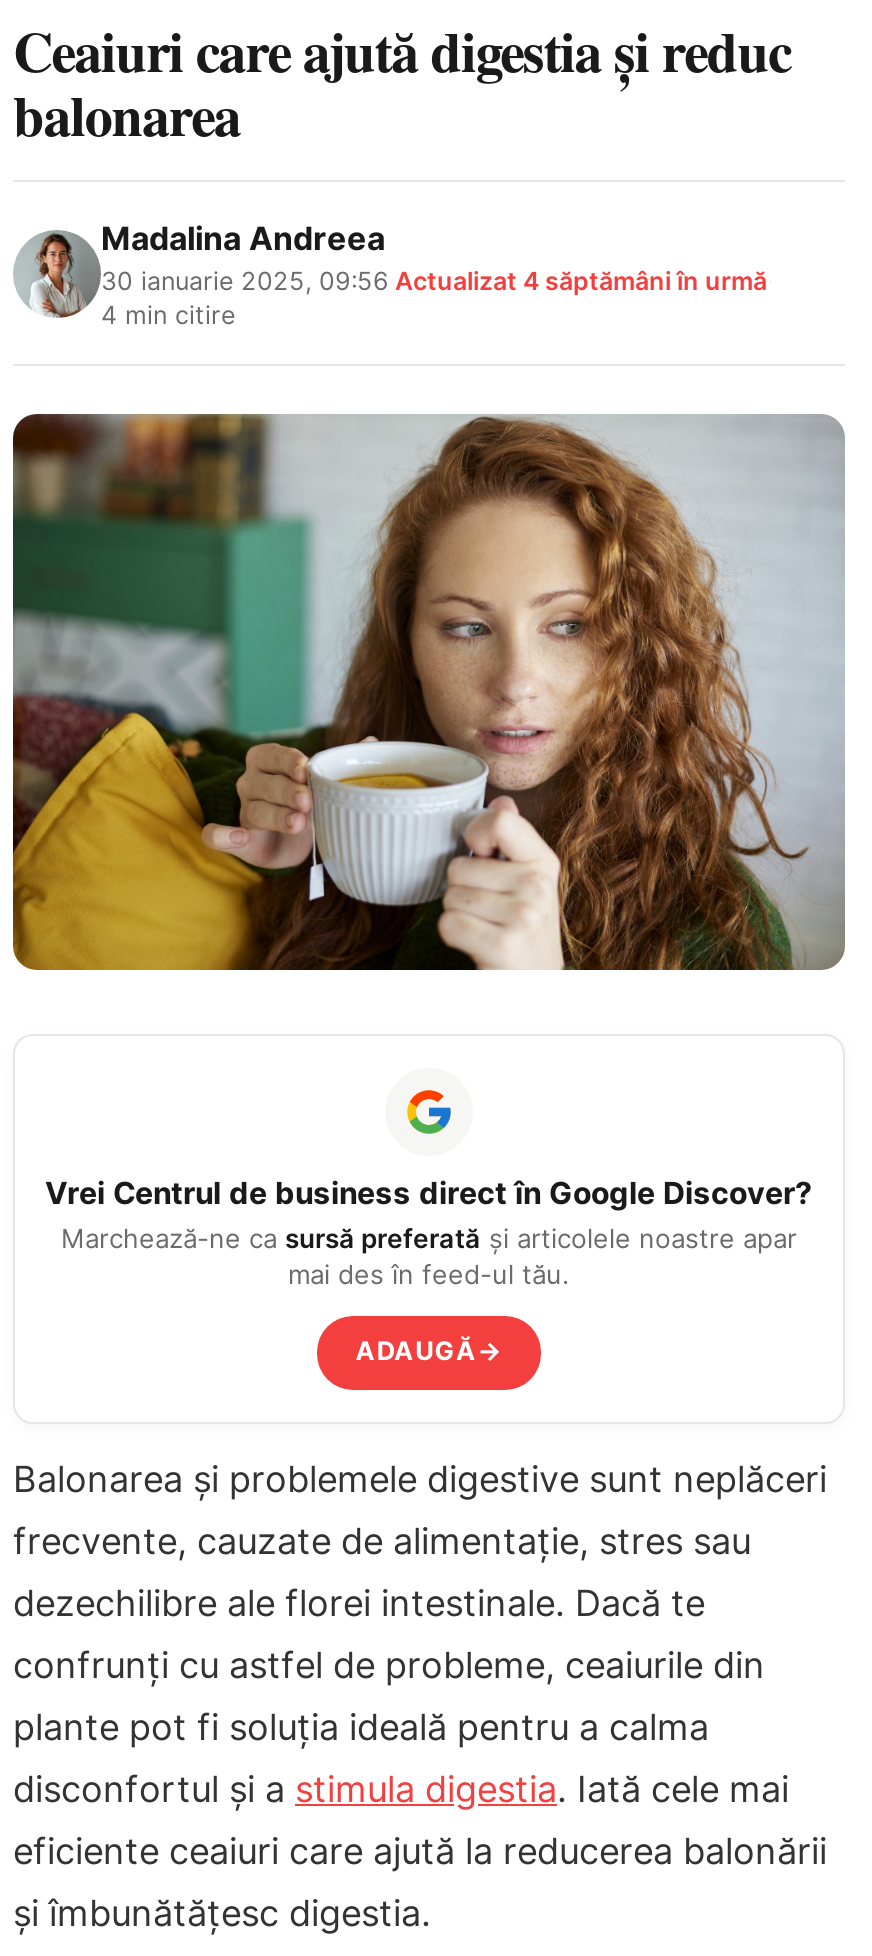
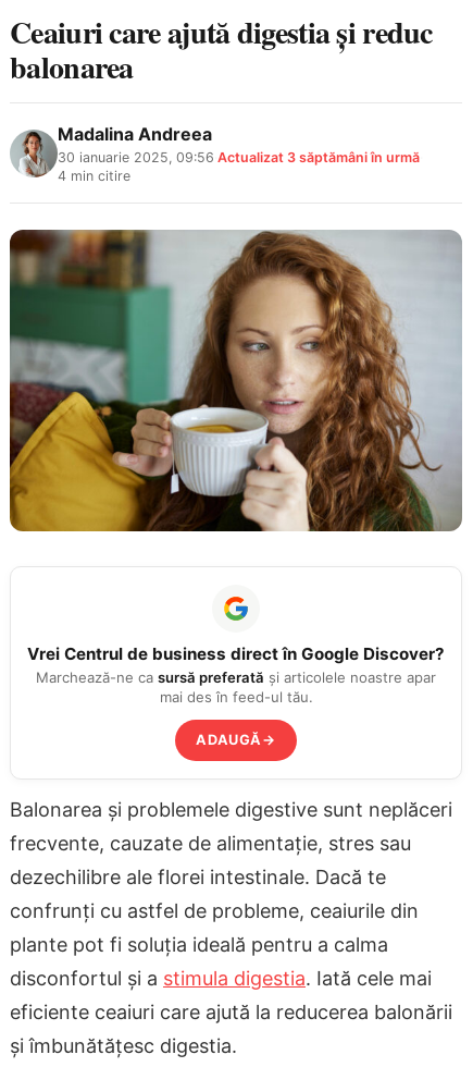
- 30 ianuarie 2025, 09:56 · Actualizat 4 săptămâni în urmă ·
+ 30 ianuarie 2025, 09:56 · Actualizat 3 săptămâni în urmă ·
